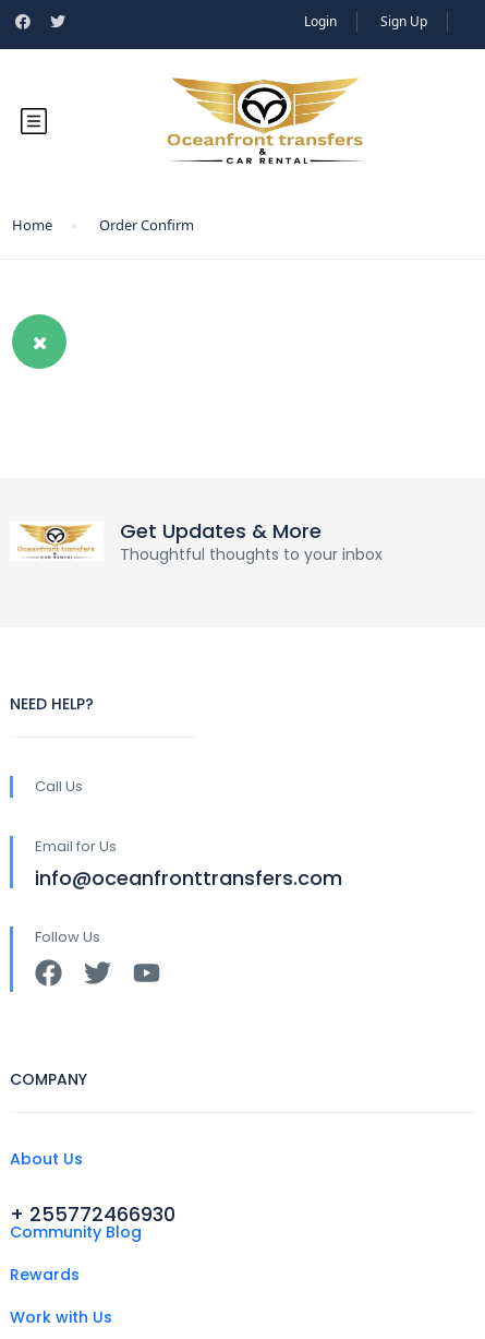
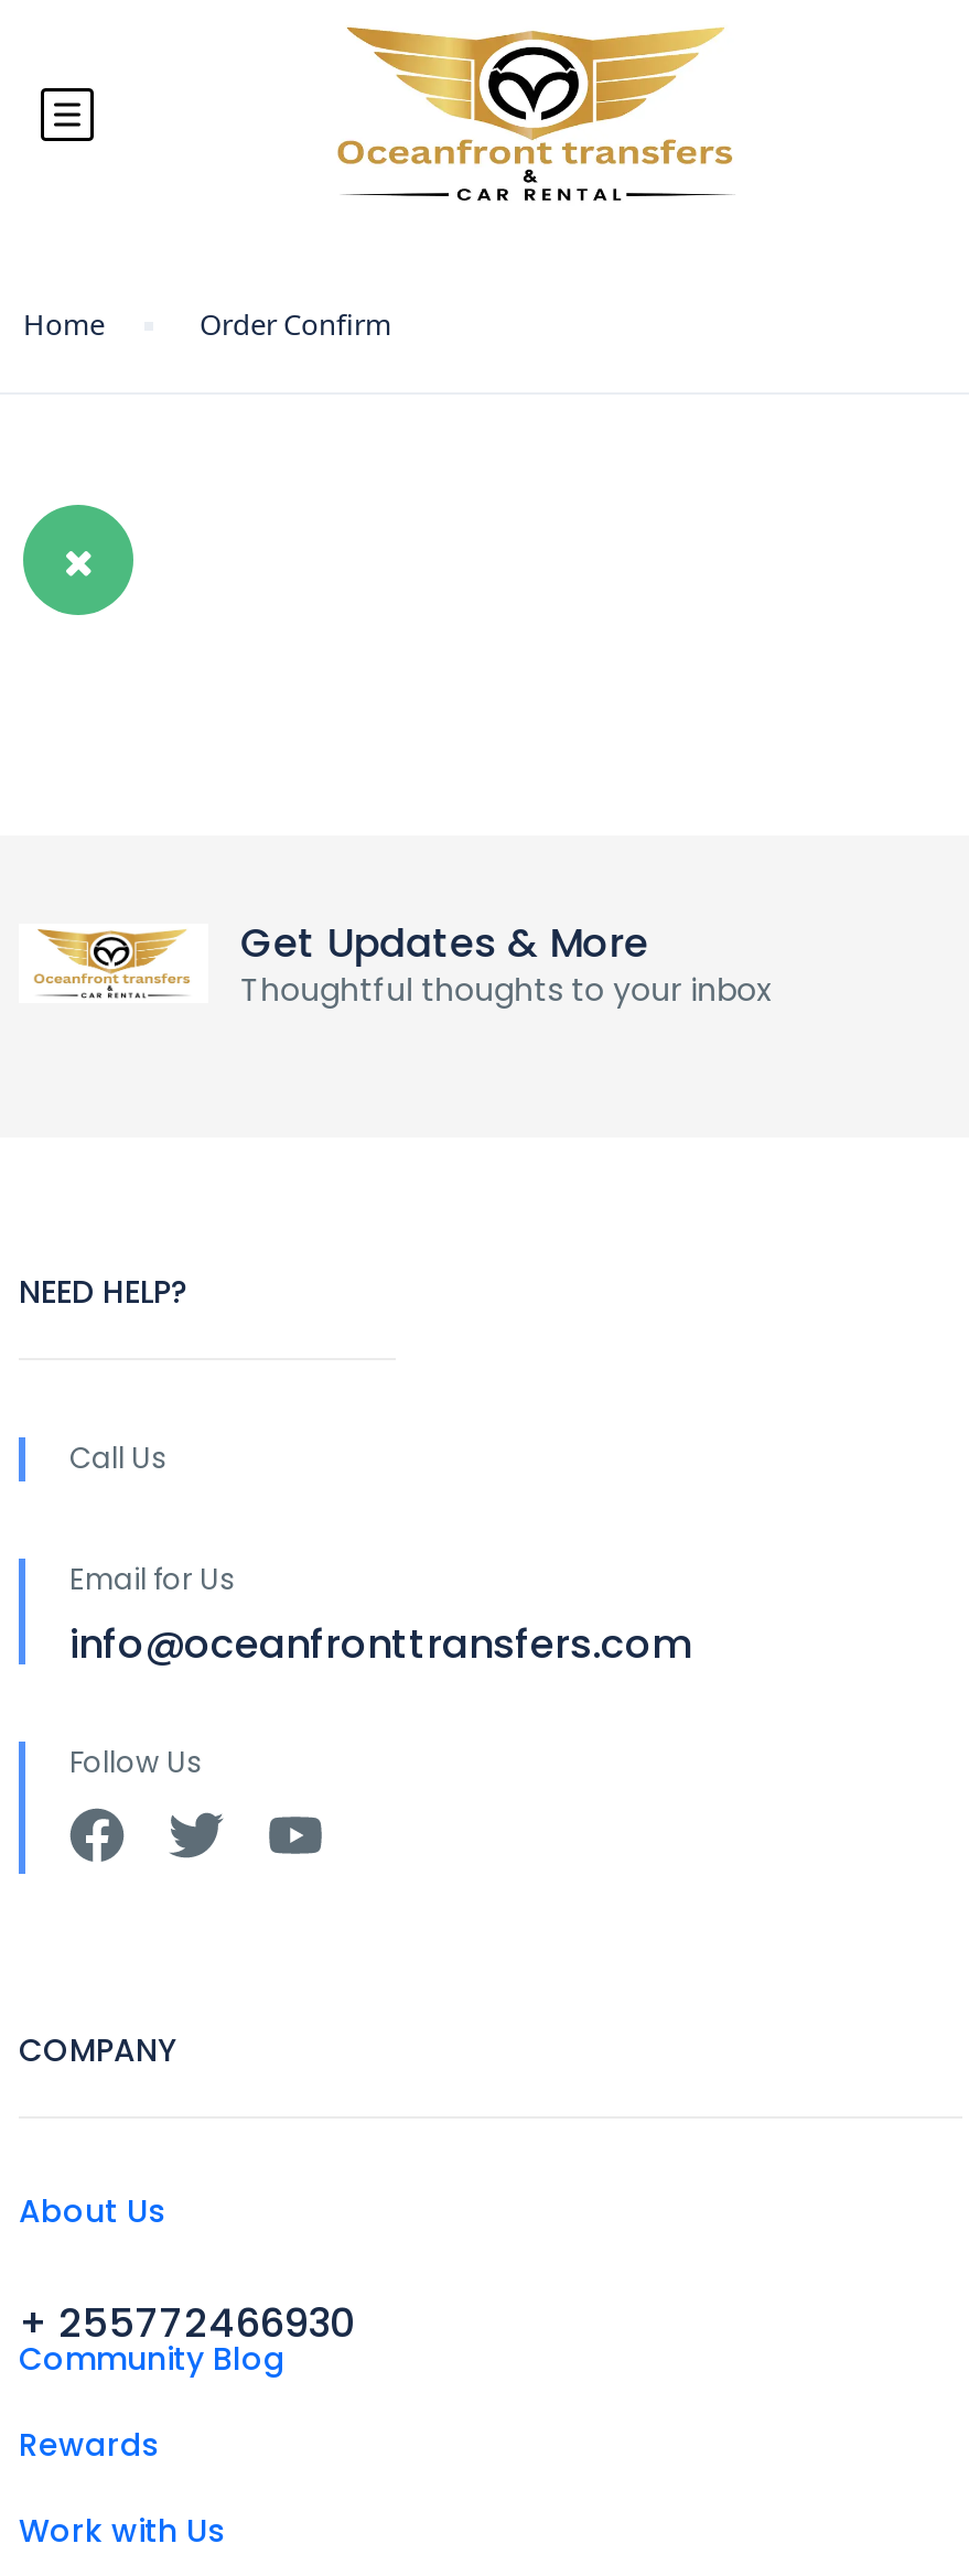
- Login
- Sign Up
